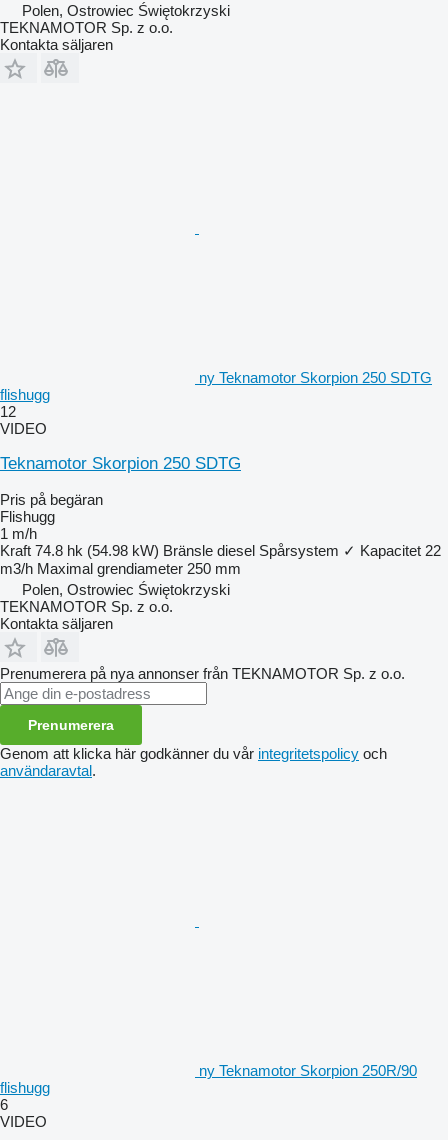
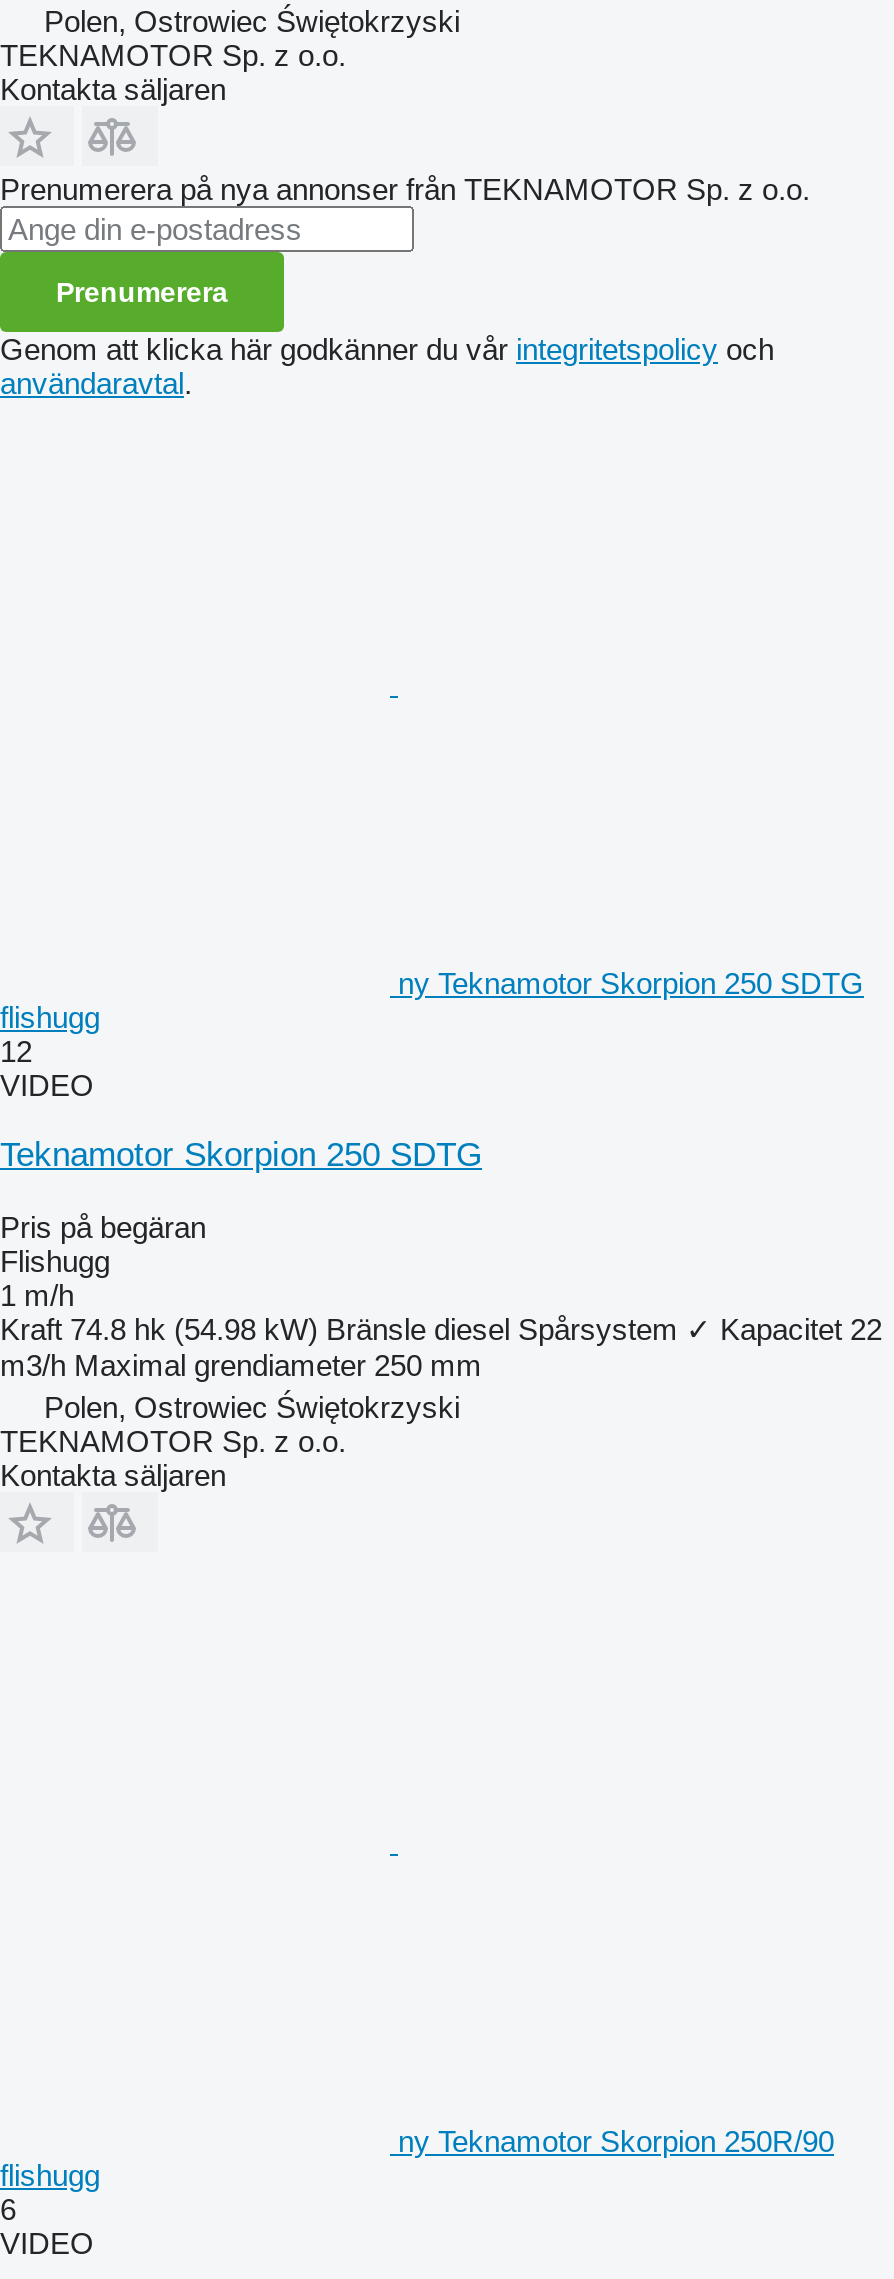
moved down: ny Teknamotor Skorpion 250 SDTG | flishugg | 12 | ... | TEKNAMOTOR Sp. z o.o. | Kontakta säljaren

moved up: Prenumerera på nya annonser från TEKNAMOTOR Sp. z o.o. | Prenumerera | Genom att klicka här godkänner du vår integritetspolicy och | användaravtal.
